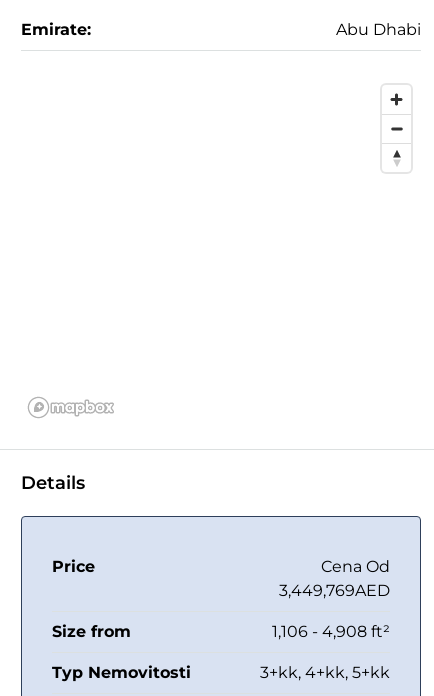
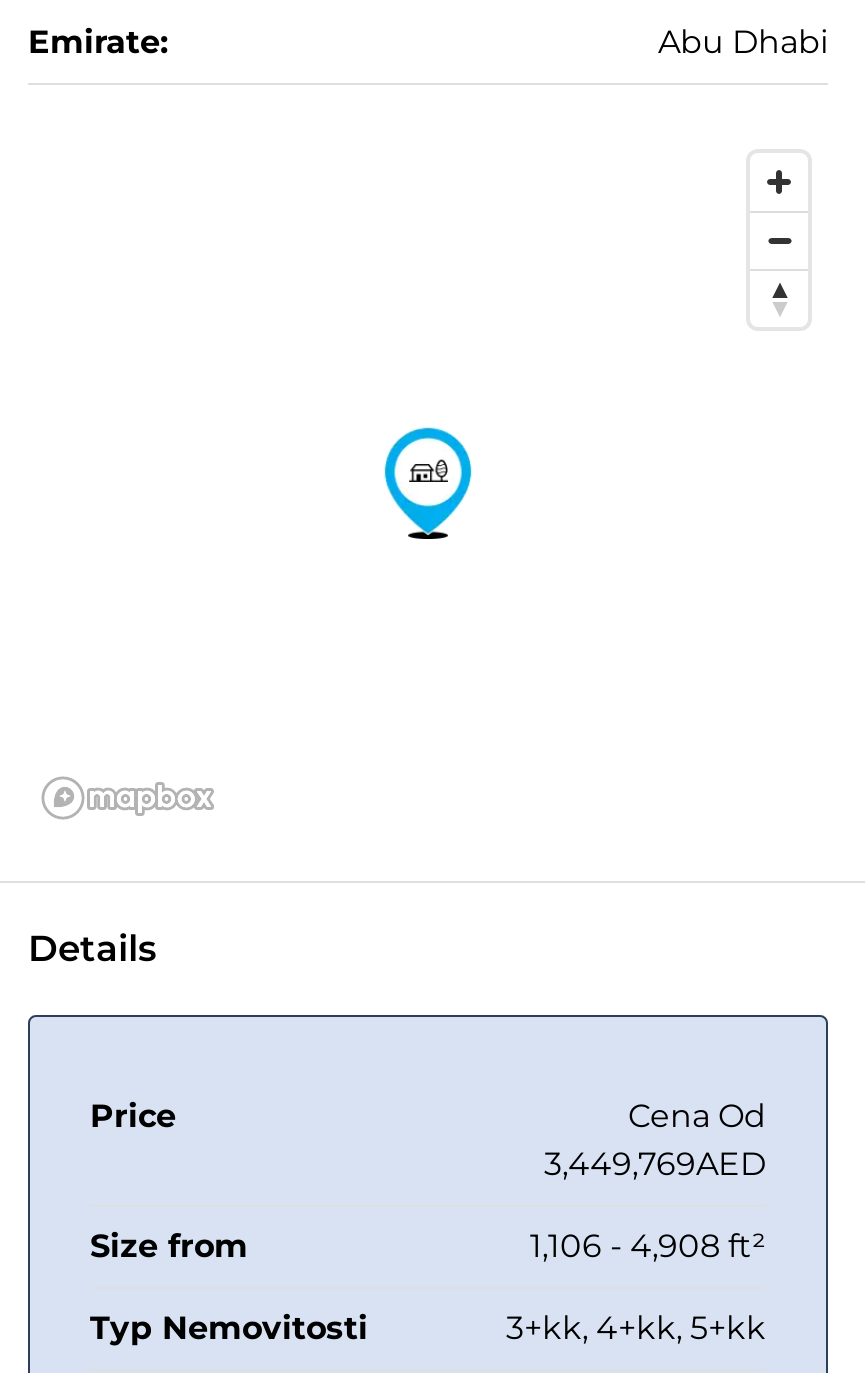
+ [image]
